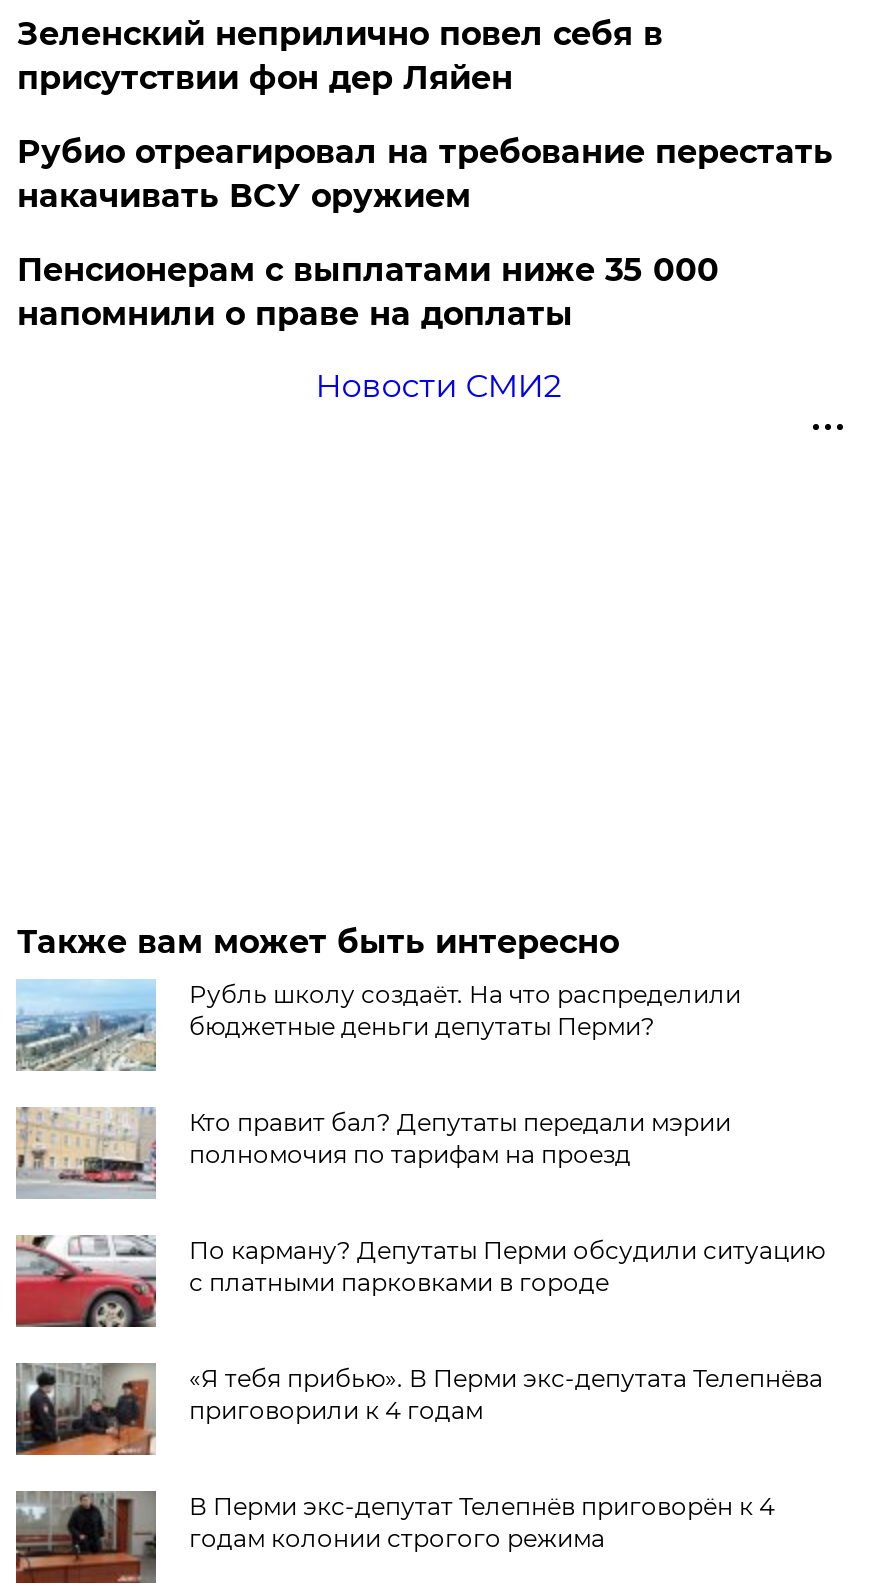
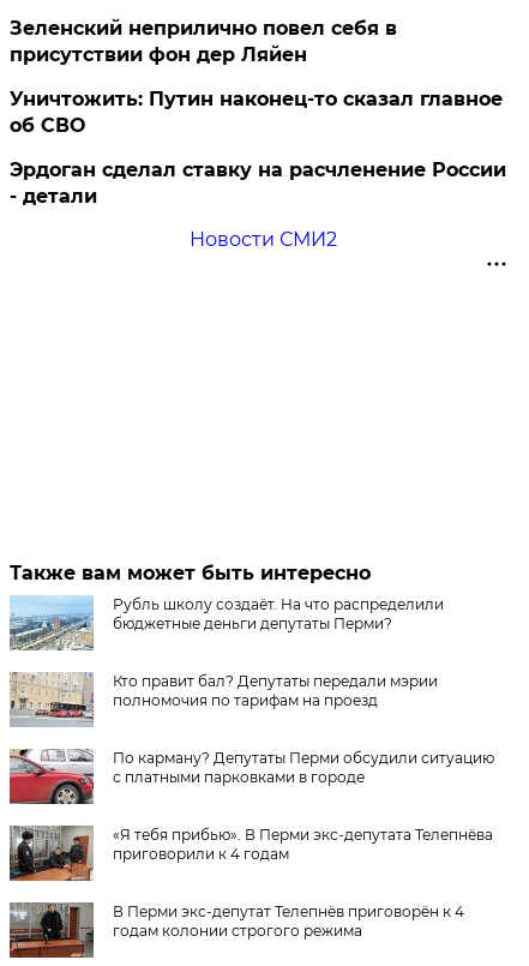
- Рубио отреагировал на требование перестать
- накачивать ВСУ оружием
+ Уничтожить: Путин наконец-то сказал главное
+ об СВО

- Пенсионерам с выплатами ниже 35 000
- напомнили о праве на доплаты
+ Эрдоган сделал ставку на расчленение России
+ - детали
